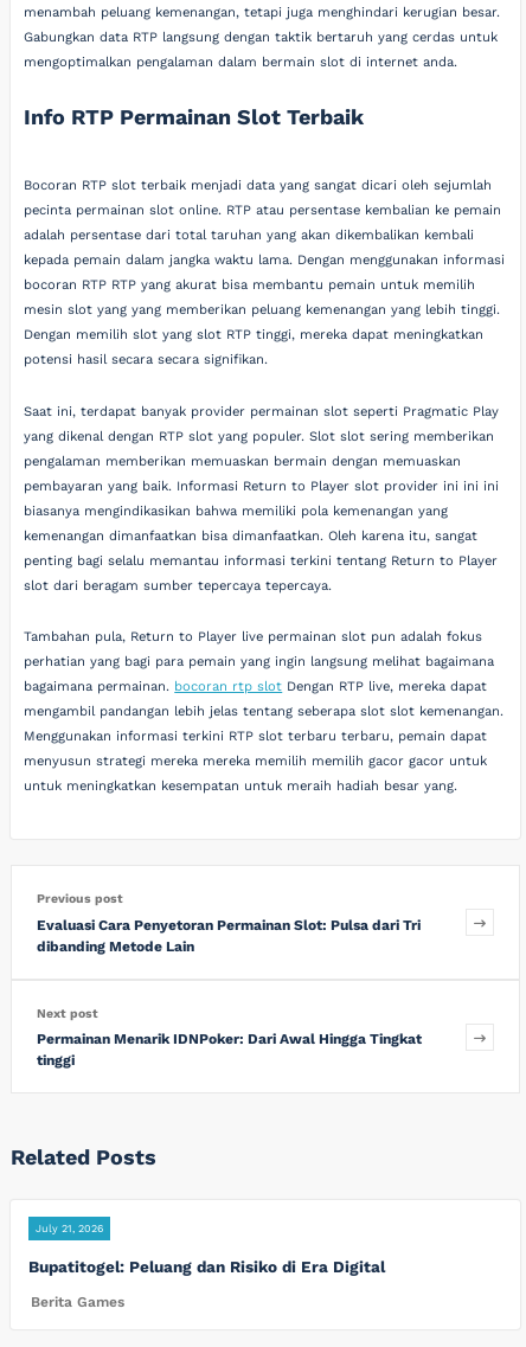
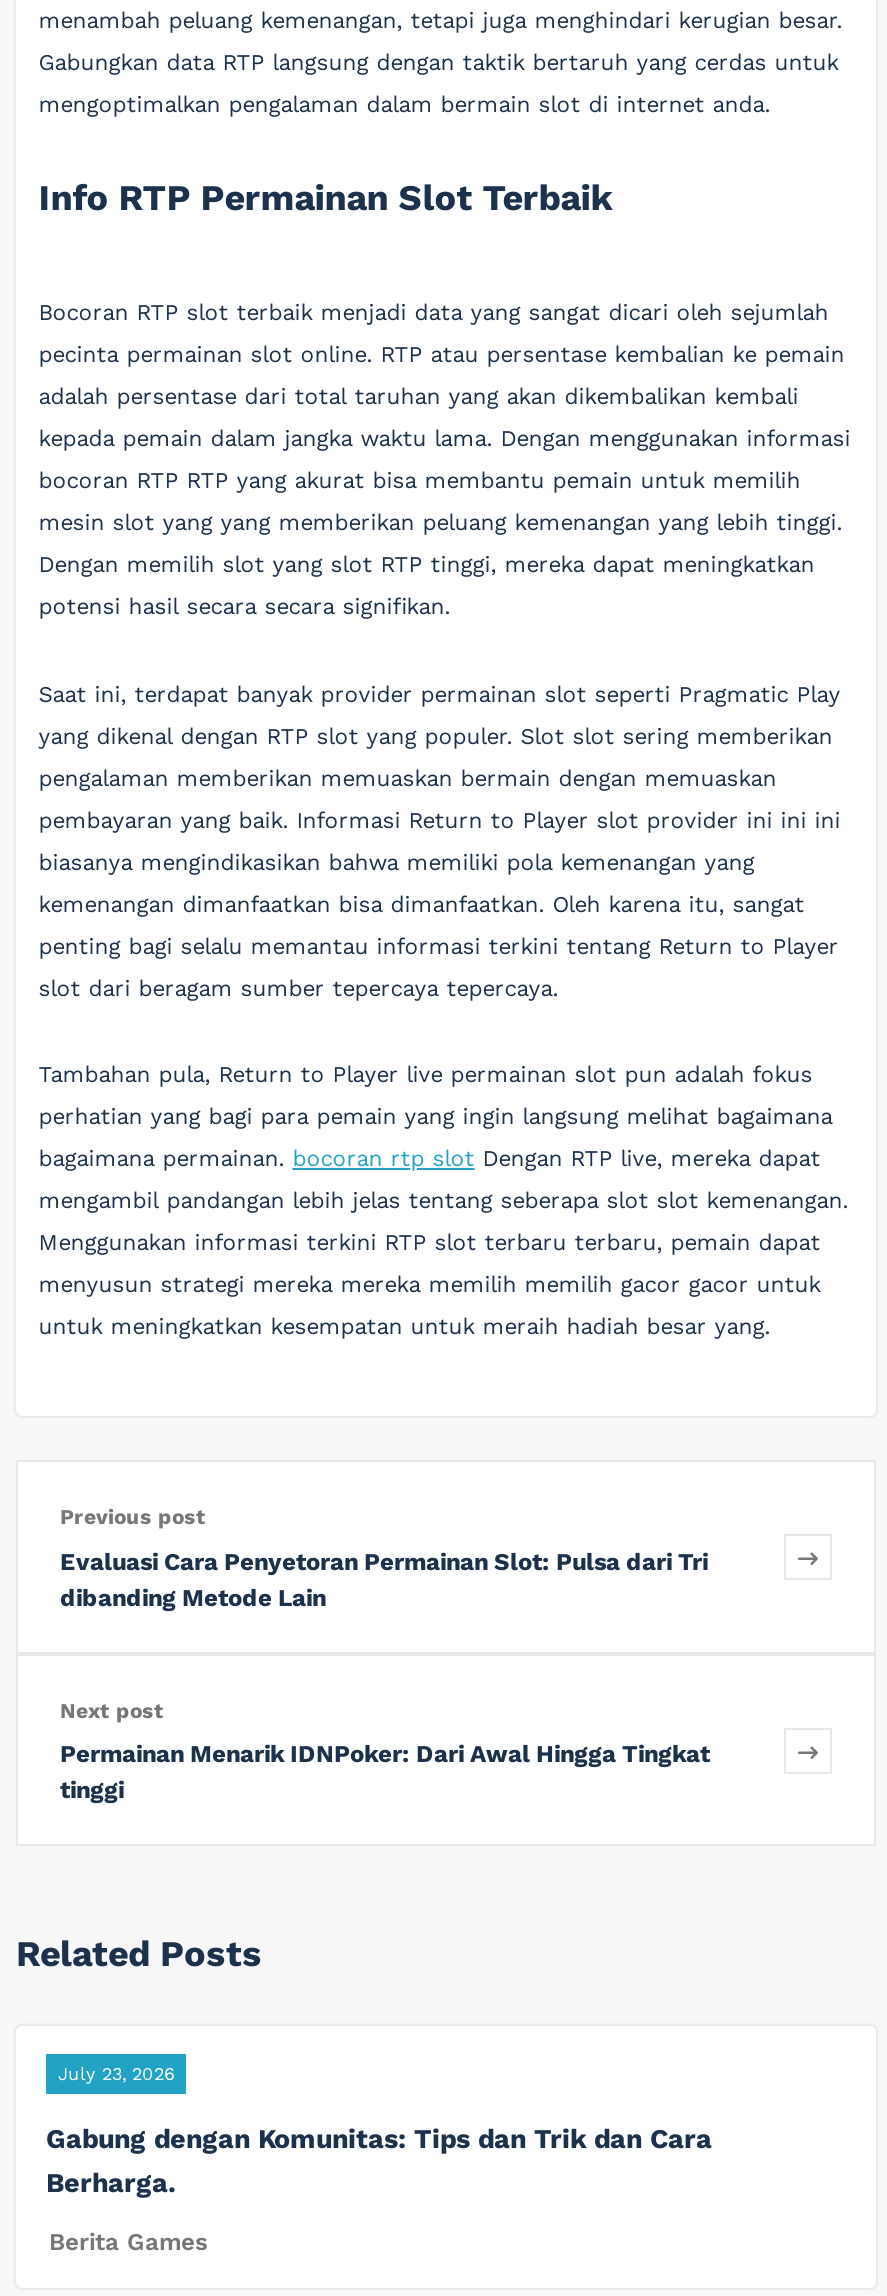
- July 21, 2026
+ July 23, 2026

- Bupatitogel: Peluang dan Risiko di Era Digital
+ Gabung dengan Komunitas: Tips dan Trik dan Cara
+ Berharga.
